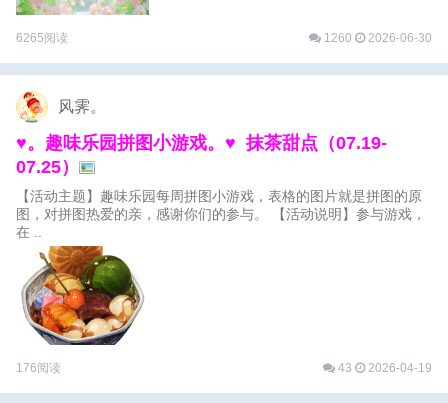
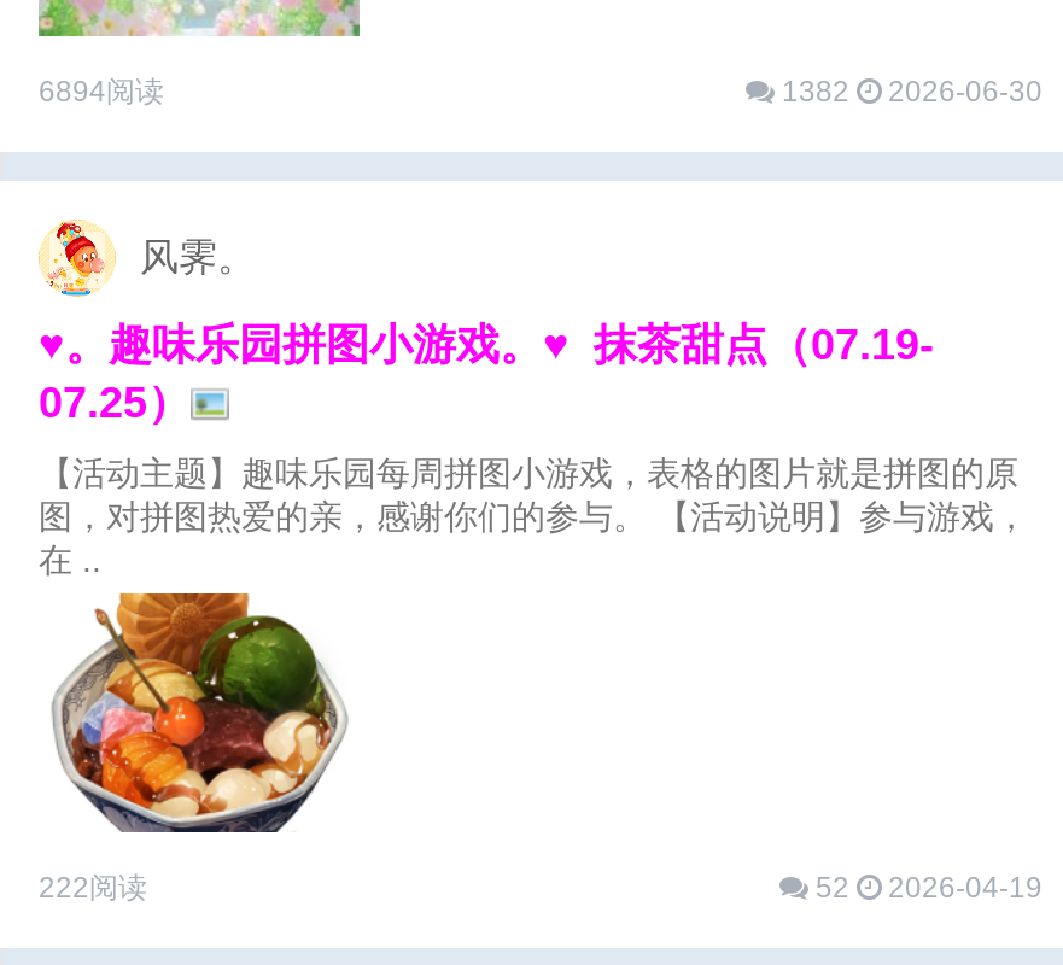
- 6265阅读
+ 6894阅读

- 1260 2026-06-30
+ 1382 2026-06-30

- 176阅读
+ 222阅读

- 43 2026-04-19
+ 52 2026-04-19
